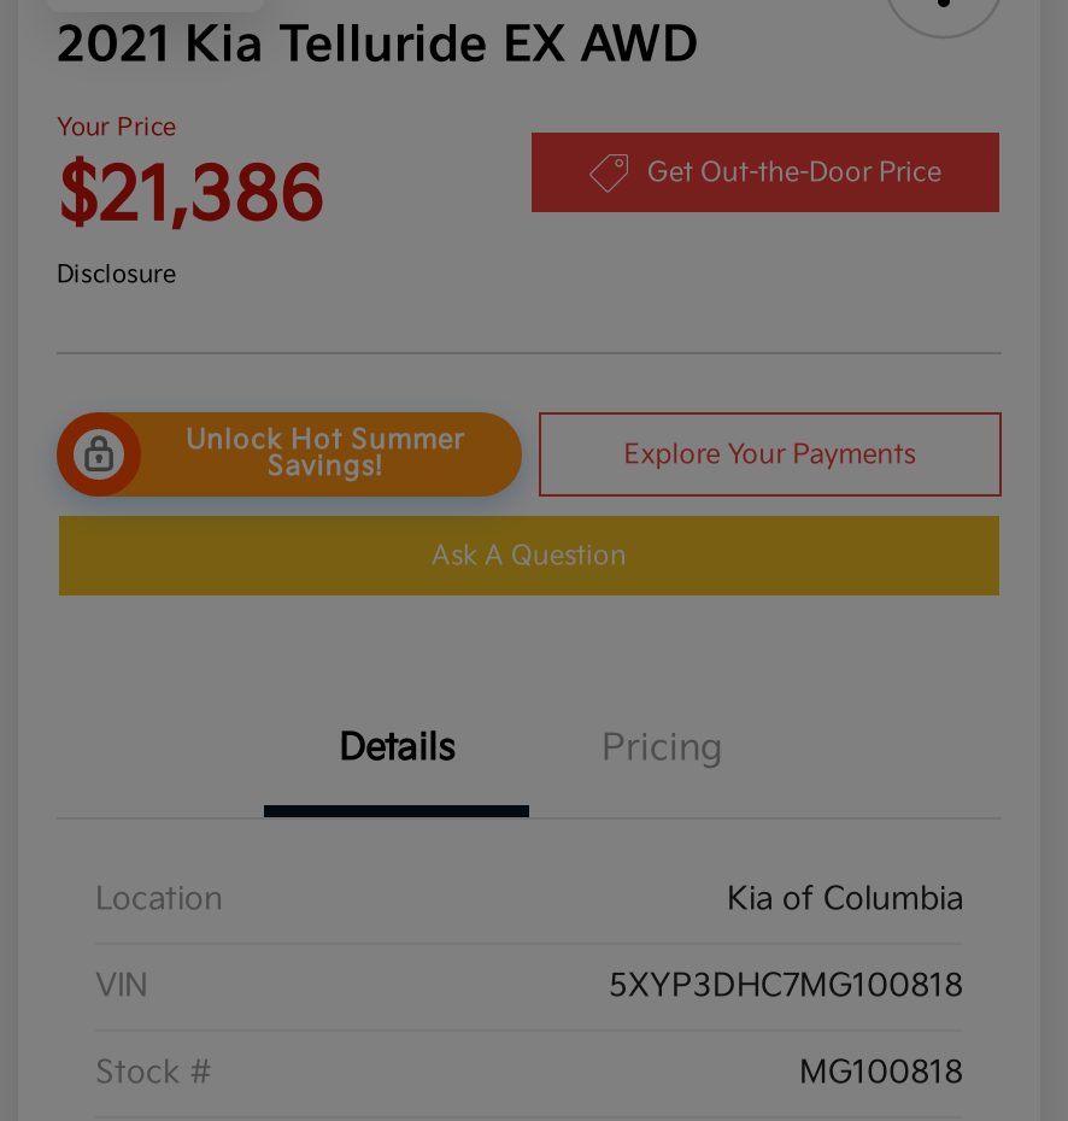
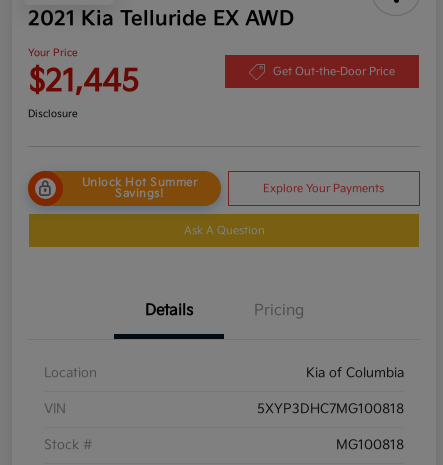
- $21,386
+ $21,445
